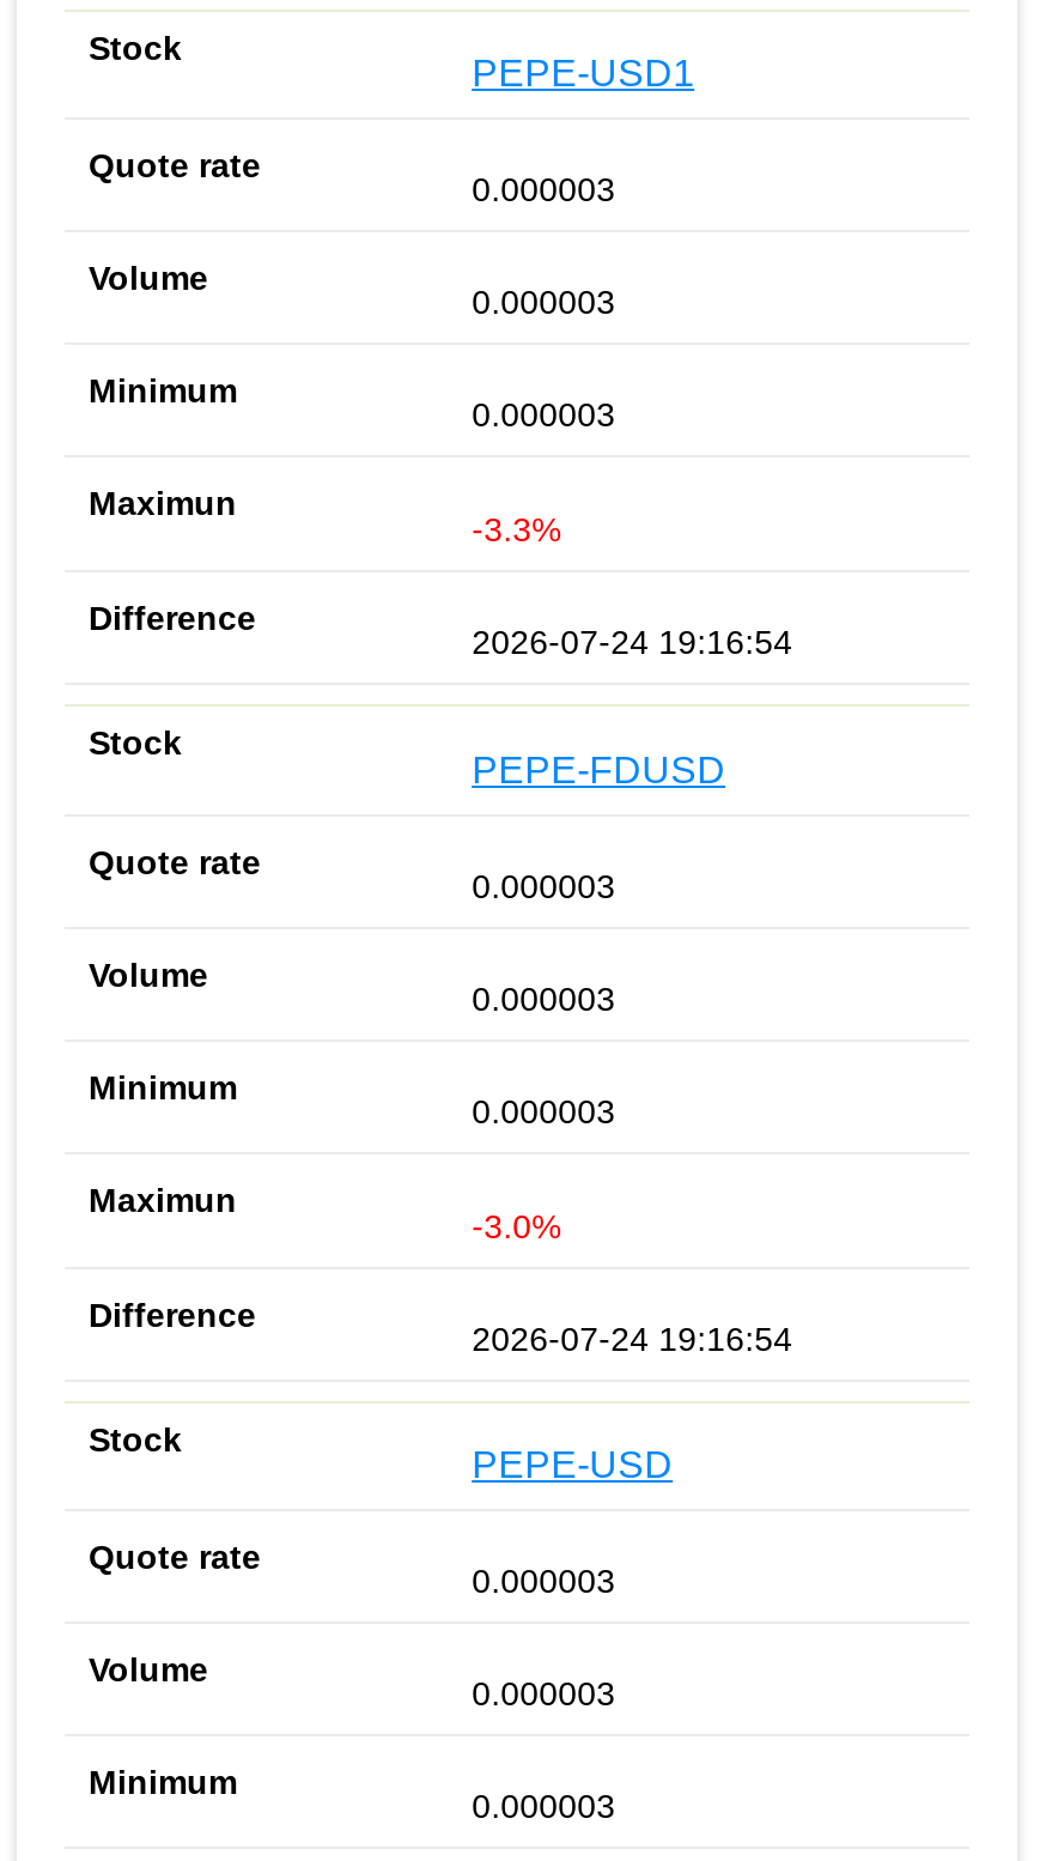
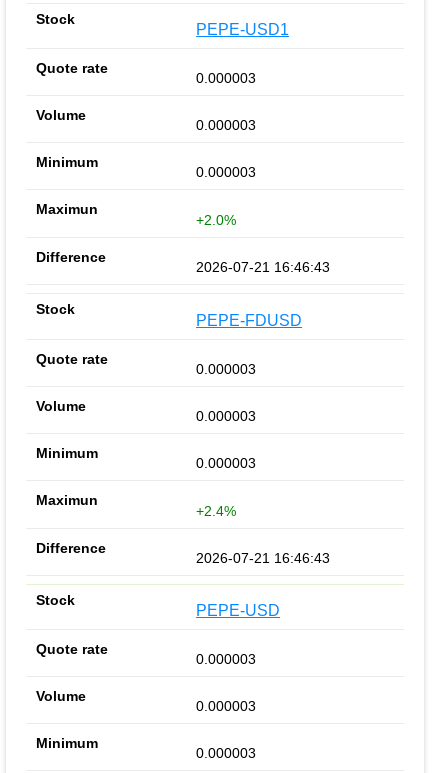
- -3.3%
+ +2.0%

- 2026-07-24 19:16:54
+ 2026-07-21 16:46:43

- -3.0%
+ +2.4%

- 2026-07-24 19:16:54
+ 2026-07-21 16:46:43
